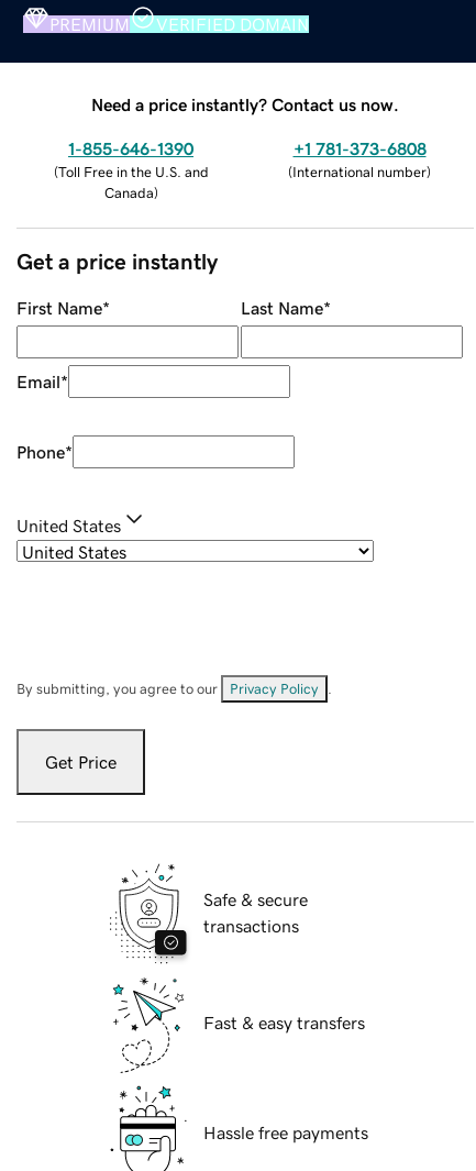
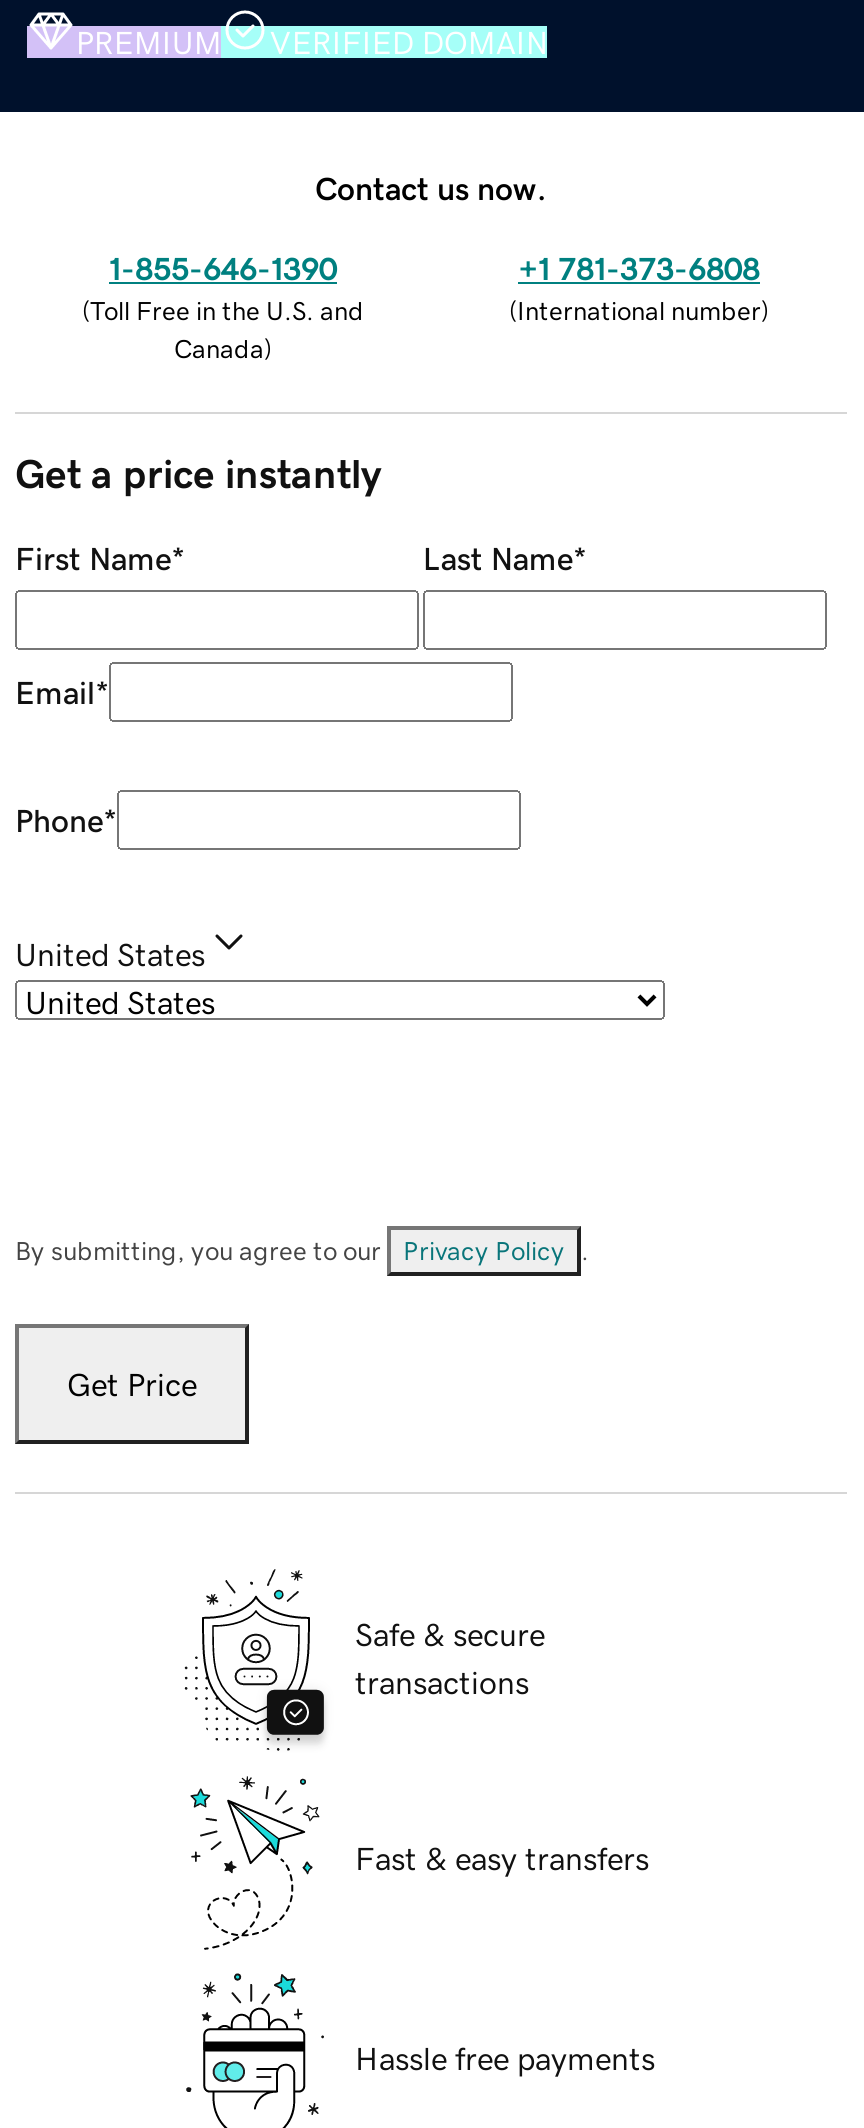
- Need a price instantly? Contact us now.
+ Contact us now.
